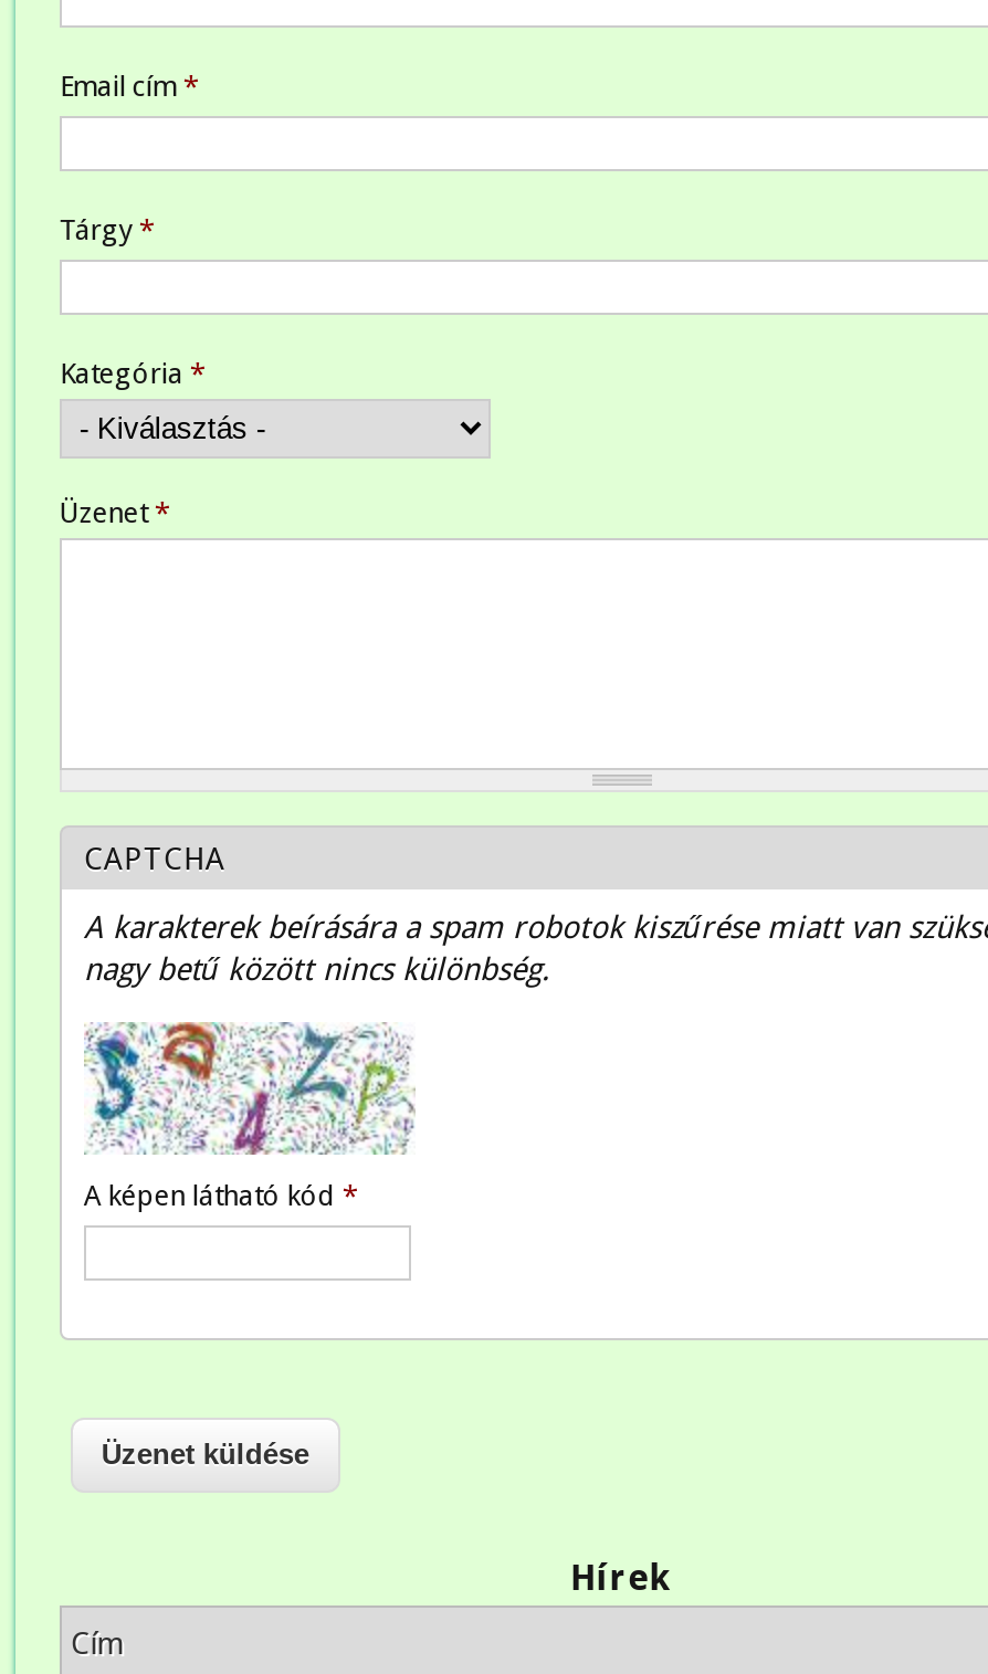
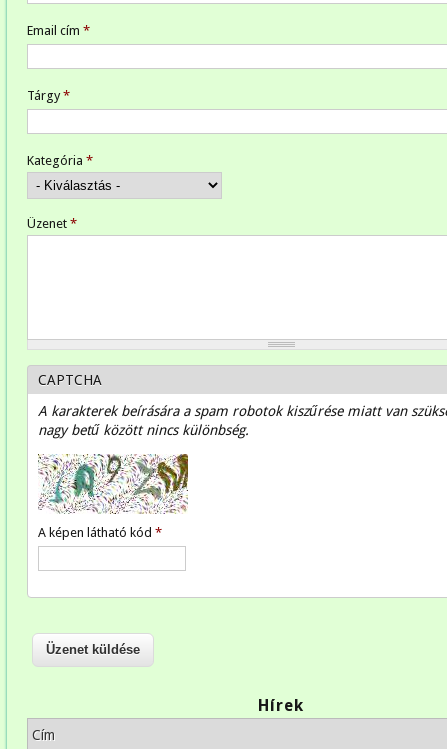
- [image]
+ [image]
